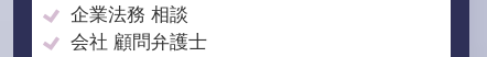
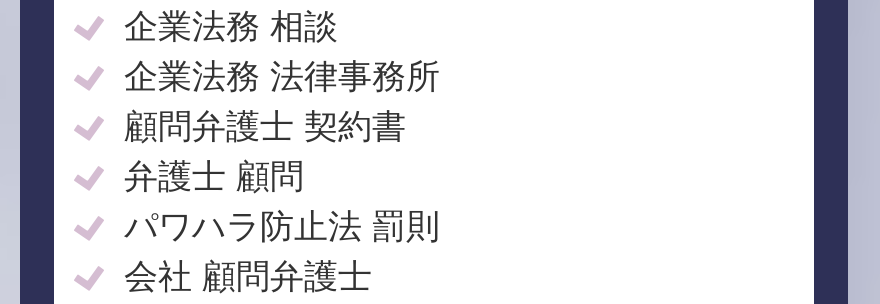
+ 企業法務 法律事務所
+ 顧問弁護士 契約書
+ 弁護士 顧問
+ パワハラ防止法 罰則
